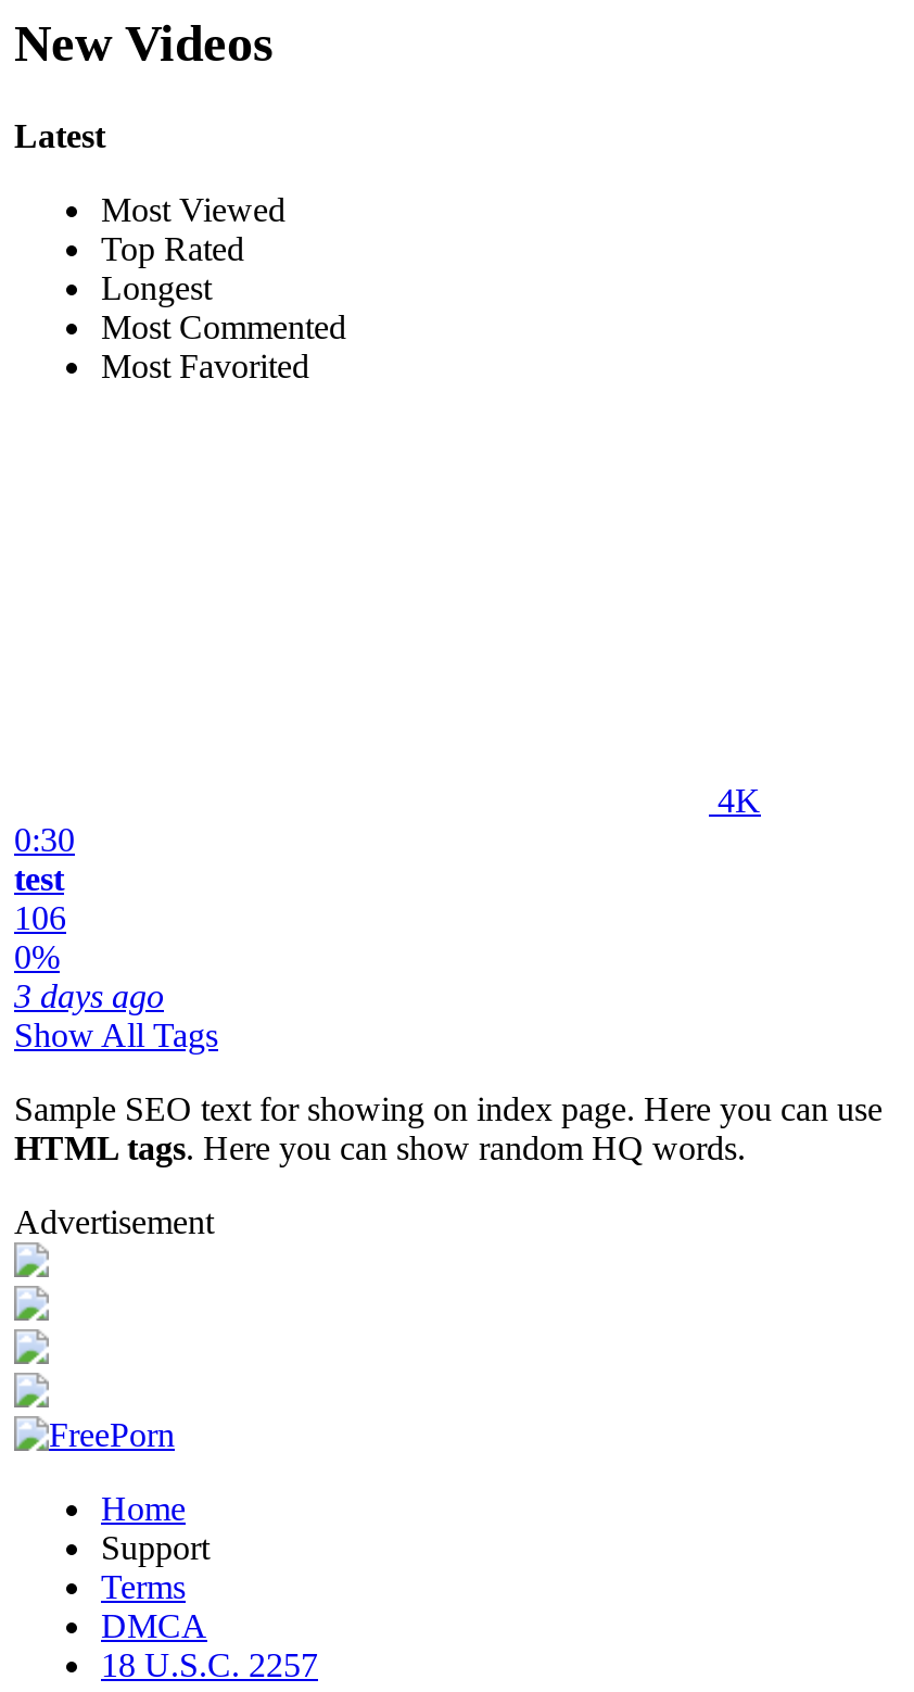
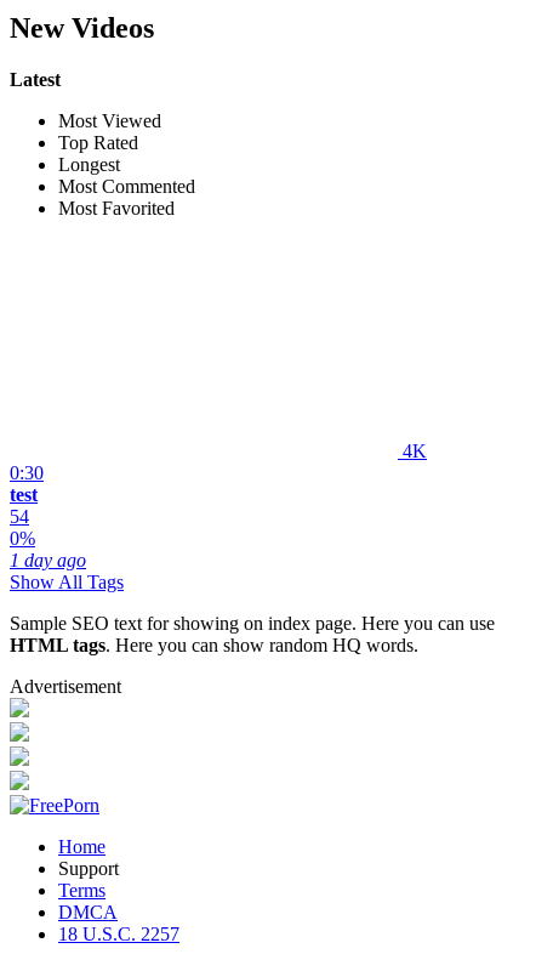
- 106
+ 54

- 3 days ago
+ 1 day ago
